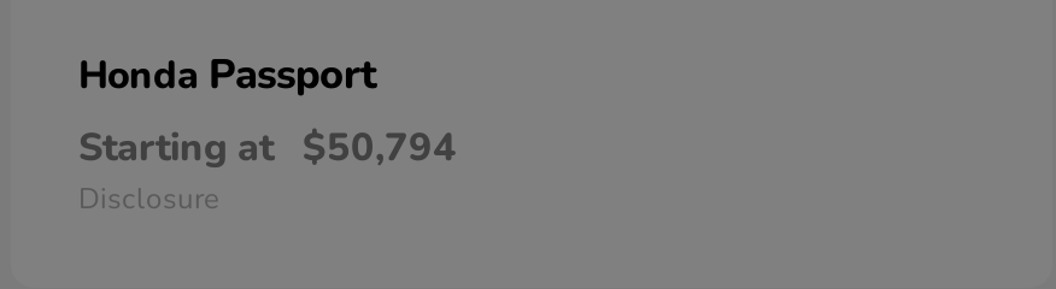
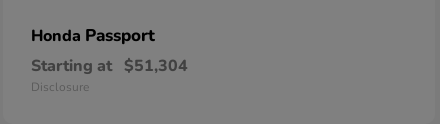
- Starting at $50,794
+ Starting at $51,304
